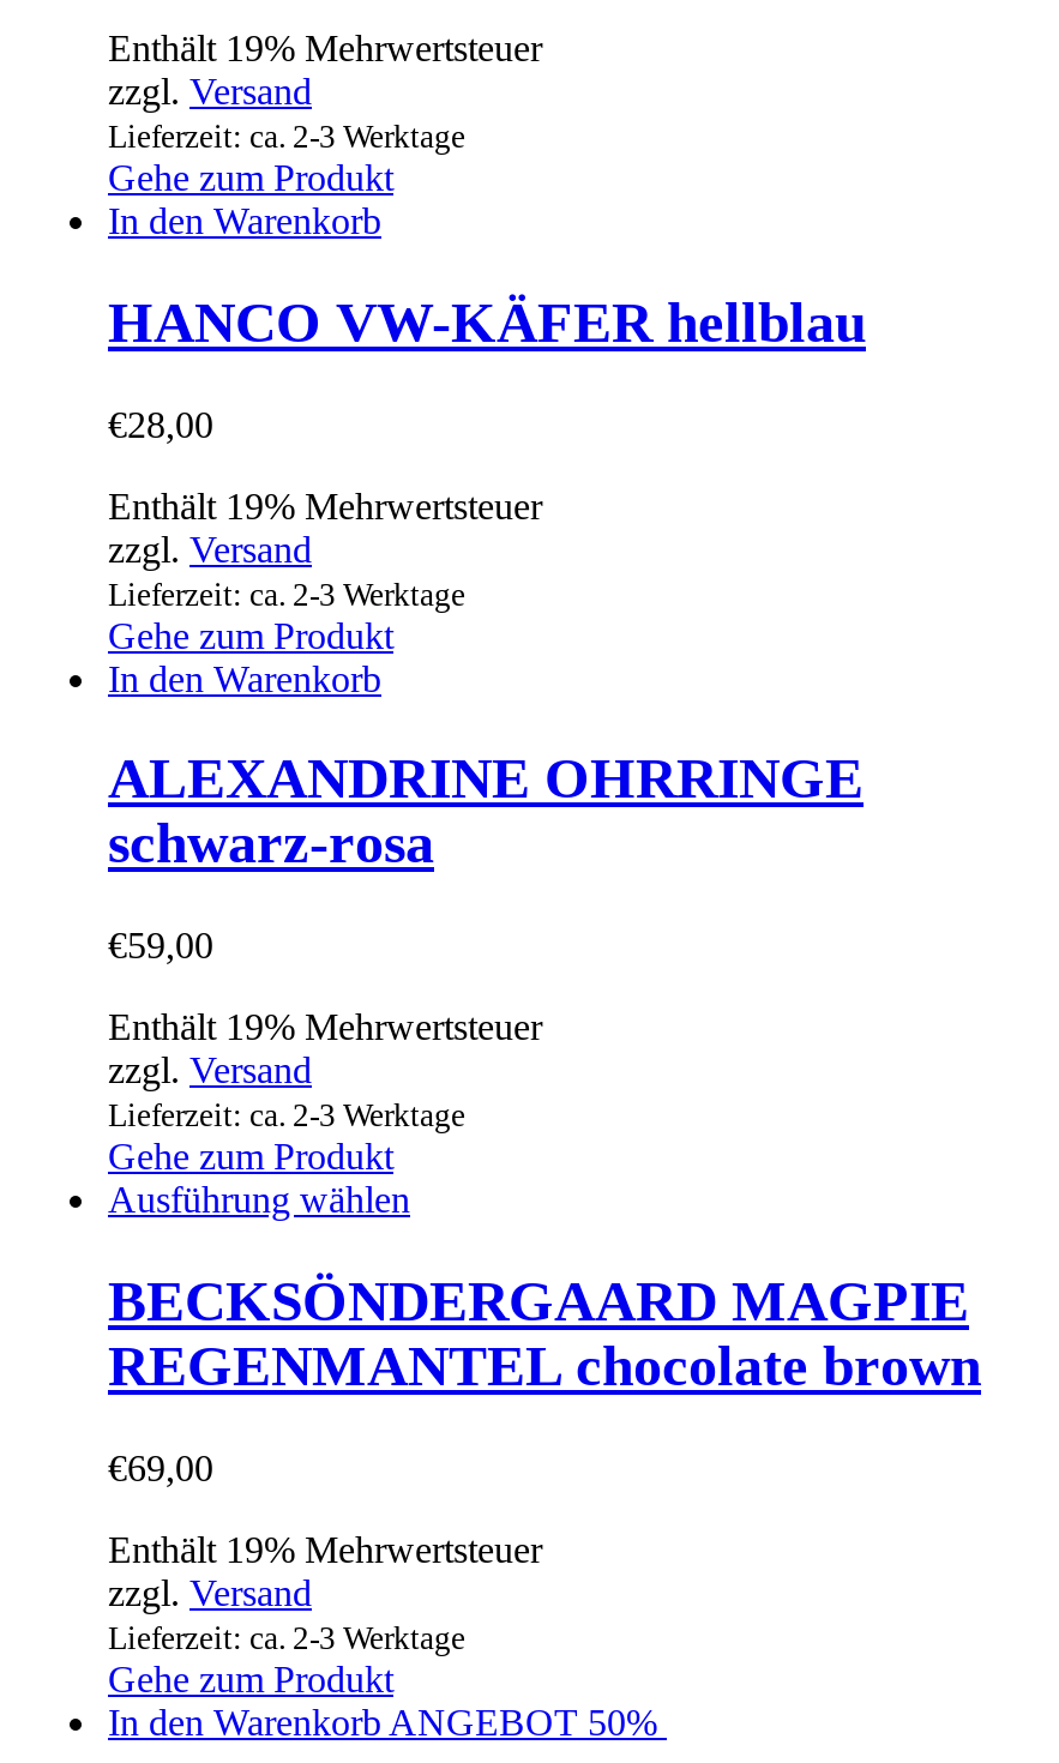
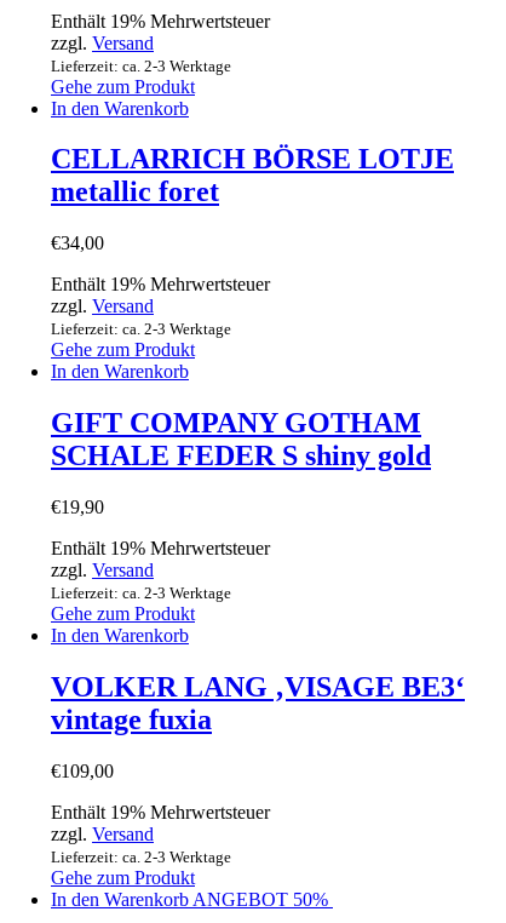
- HANCO VW-KÄFER hellblau
+ CELLARRICH BÖRSE LOTJE
+ metallic foret

- €28,00
+ €34,00

- ALEXANDRINE OHRRINGE
- schwarz-rosa
+ GIFT COMPANY GOTHAM
+ SCHALE FEDER S shiny gold

- €59,00
+ €19,90

- Ausführung wählen
+ In den Warenkorb

- BECKSÖNDERGAARD MAGPIE
- REGENMANTEL chocolate brown
+ VOLKER LANG ‚VISAGE BE3‘
+ vintage fuxia

- €69,00
+ €109,00
